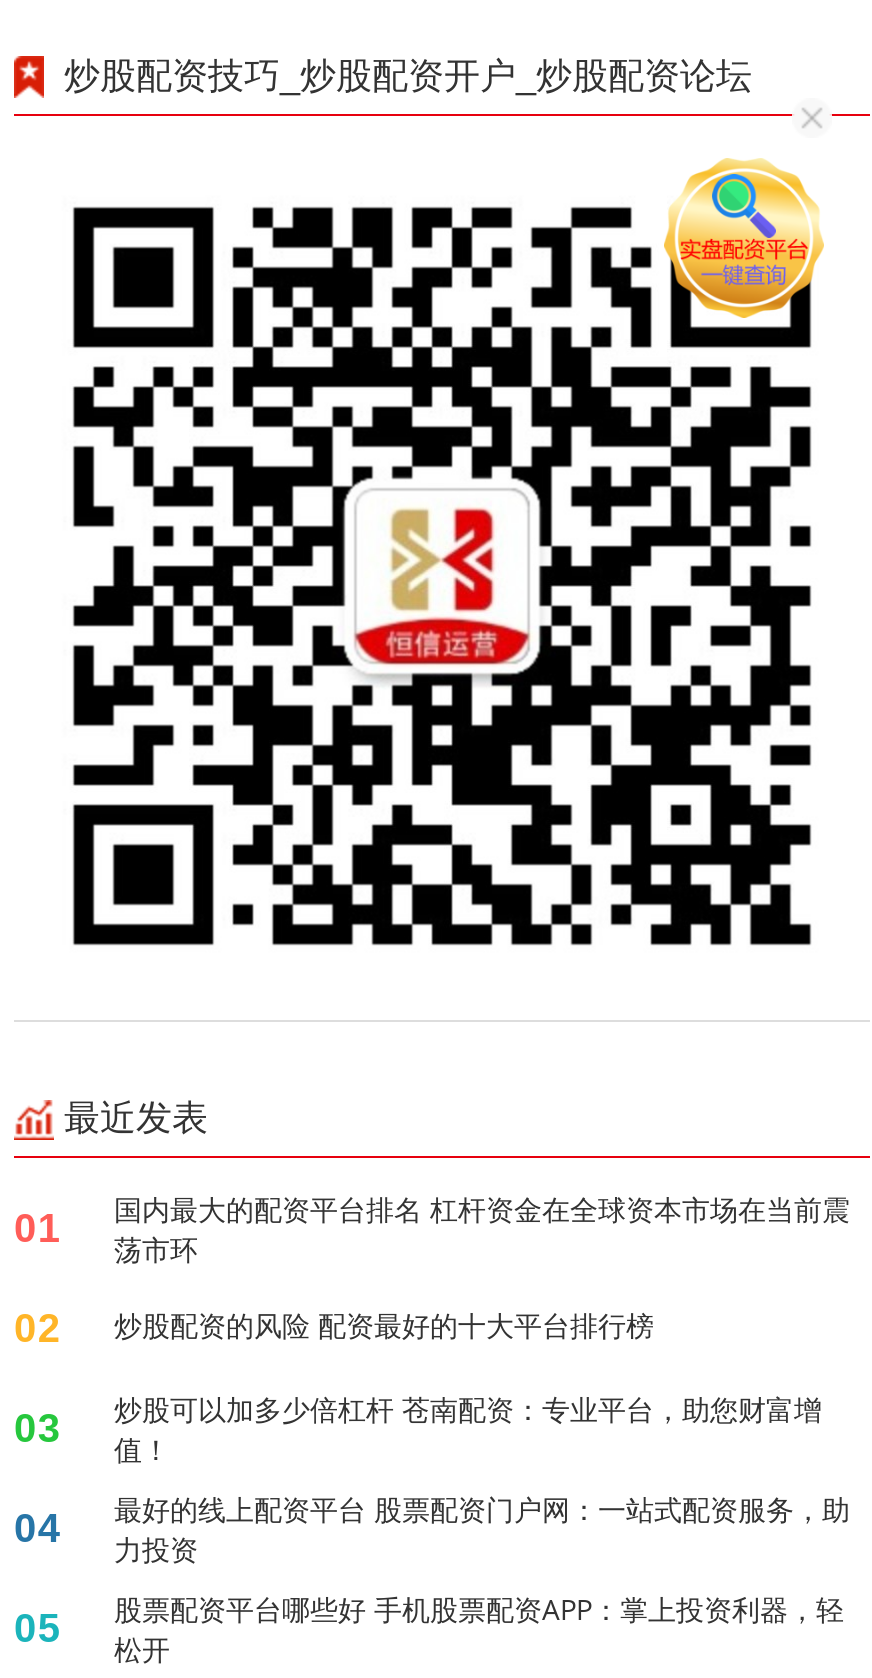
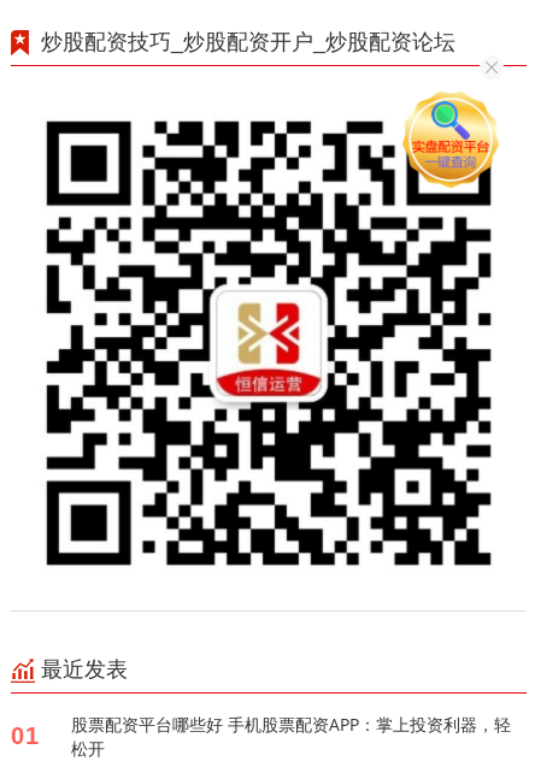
- 国内最大的配资平台排名 杠杆资金在全球资本市场在当前震
- 荡市环
- 02
- 炒股配资的风险 配资最好的十大平台排行榜
- 03
- 炒股可以加多少倍杠杆 苍南配资：专业平台，助您财富增
- 值！
- 04
- 最好的线上配资平台 股票配资门户网：一站式配资服务，助
- 力投资
- 05
